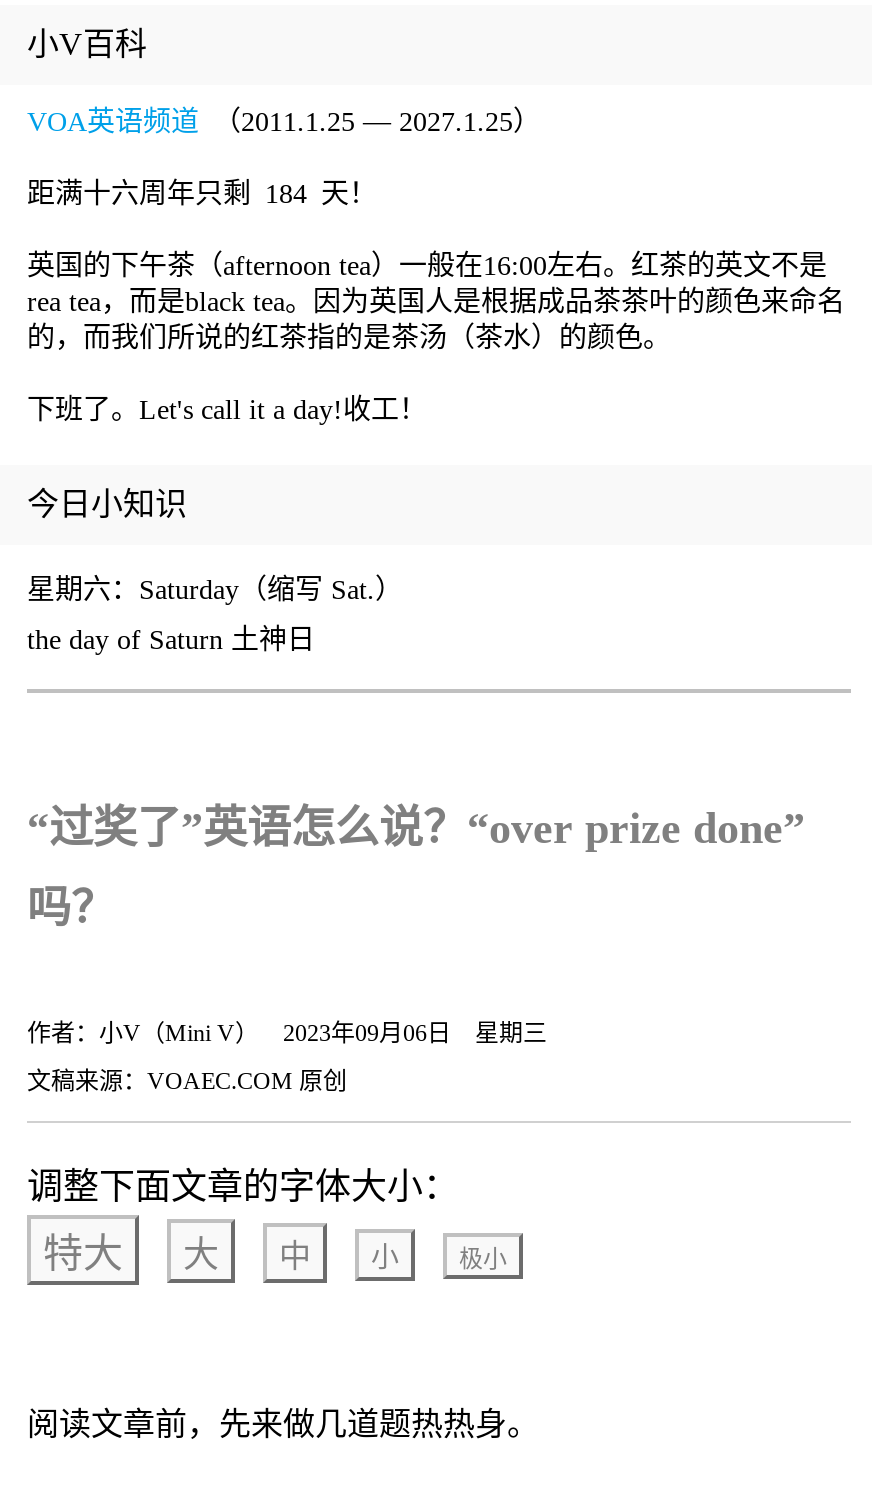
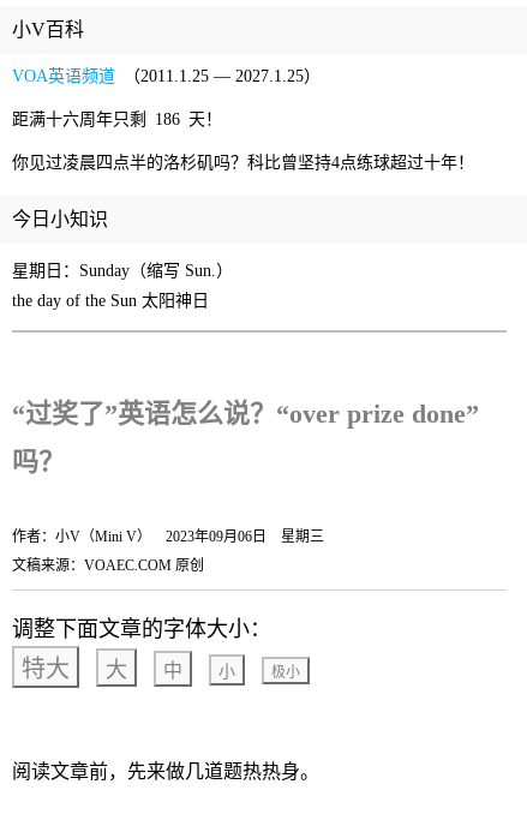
- 距满十六周年只剩 184 天！
- 英国的下午茶（afternoon tea）一般在16:00左右。红茶的英文不是
- rea tea，而是black tea。因为英国人是根据成品茶茶叶的颜色来命名
- 的，而我们所说的红茶指的是茶汤（茶水）的颜色。
- 下班了。Let's call it a day!收工！
+ 距满十六周年只剩 186 天！
+ 你见过凌晨四点半的洛杉矶吗？科比曾坚持4点练球超过十年！

- 星期六：Saturday（缩写 Sat.）
+ 星期日：Sunday（缩写 Sun.）

- the day of Saturn 土神日
+ the day of the Sun 太阳神日
